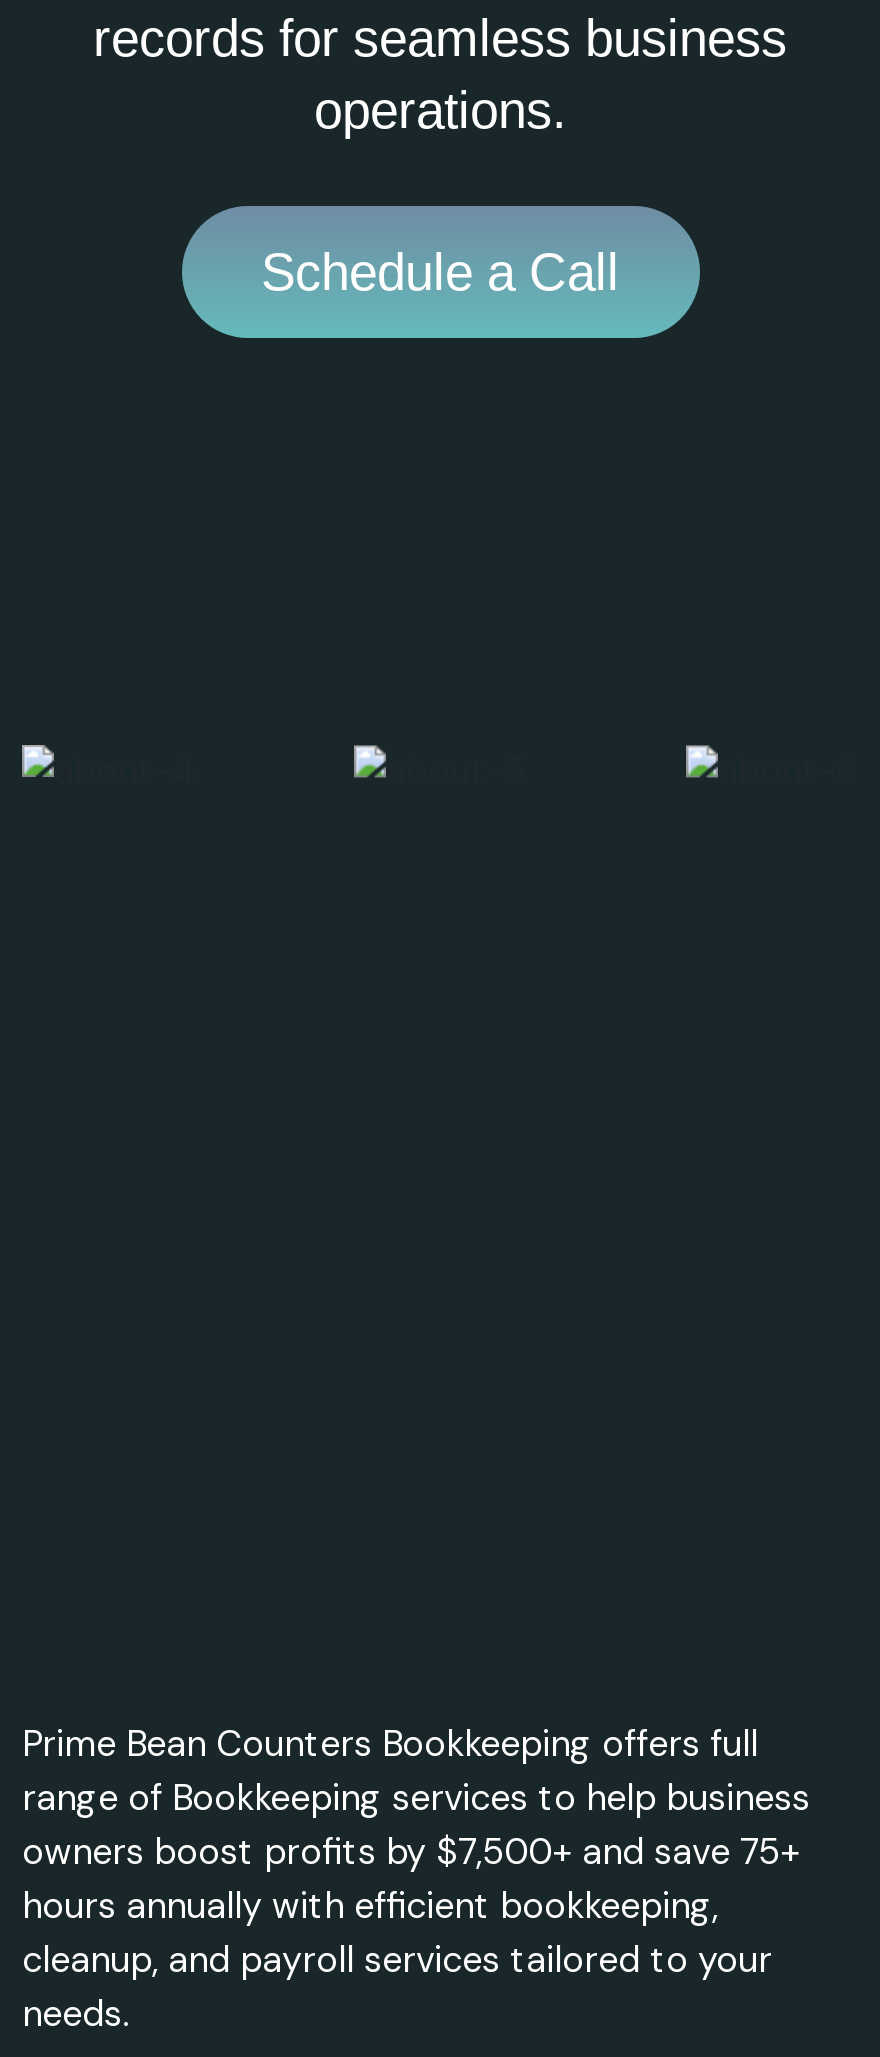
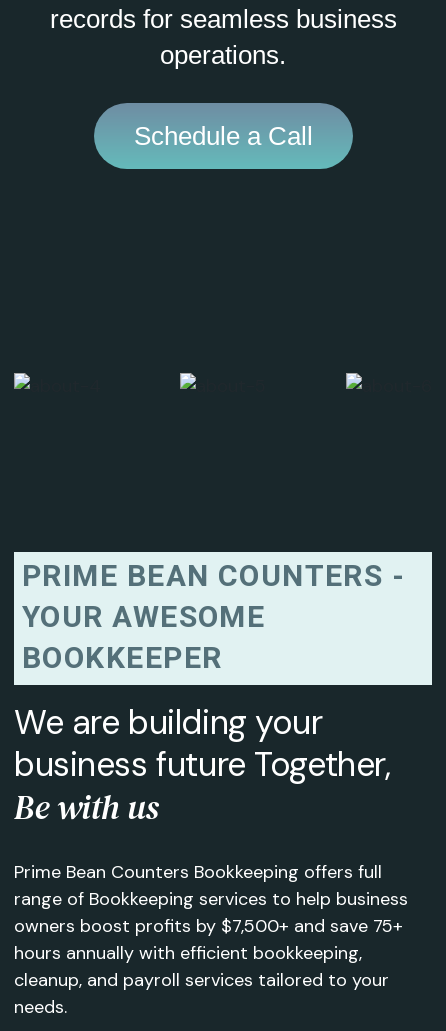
+ [image]
+ PRIME BEAN COUNTERS -
+ YOUR AWESOME
+ BOOKKEEPER
+ We are building your
+ business future Together,
+ Be with us
